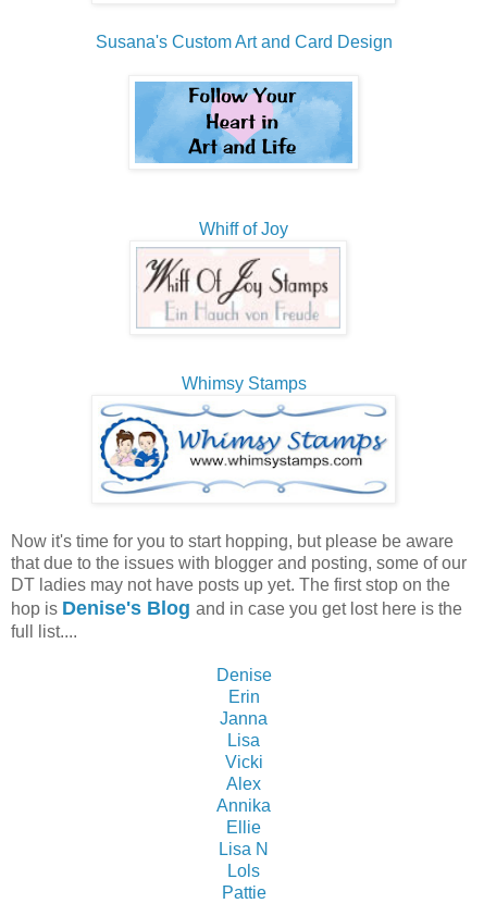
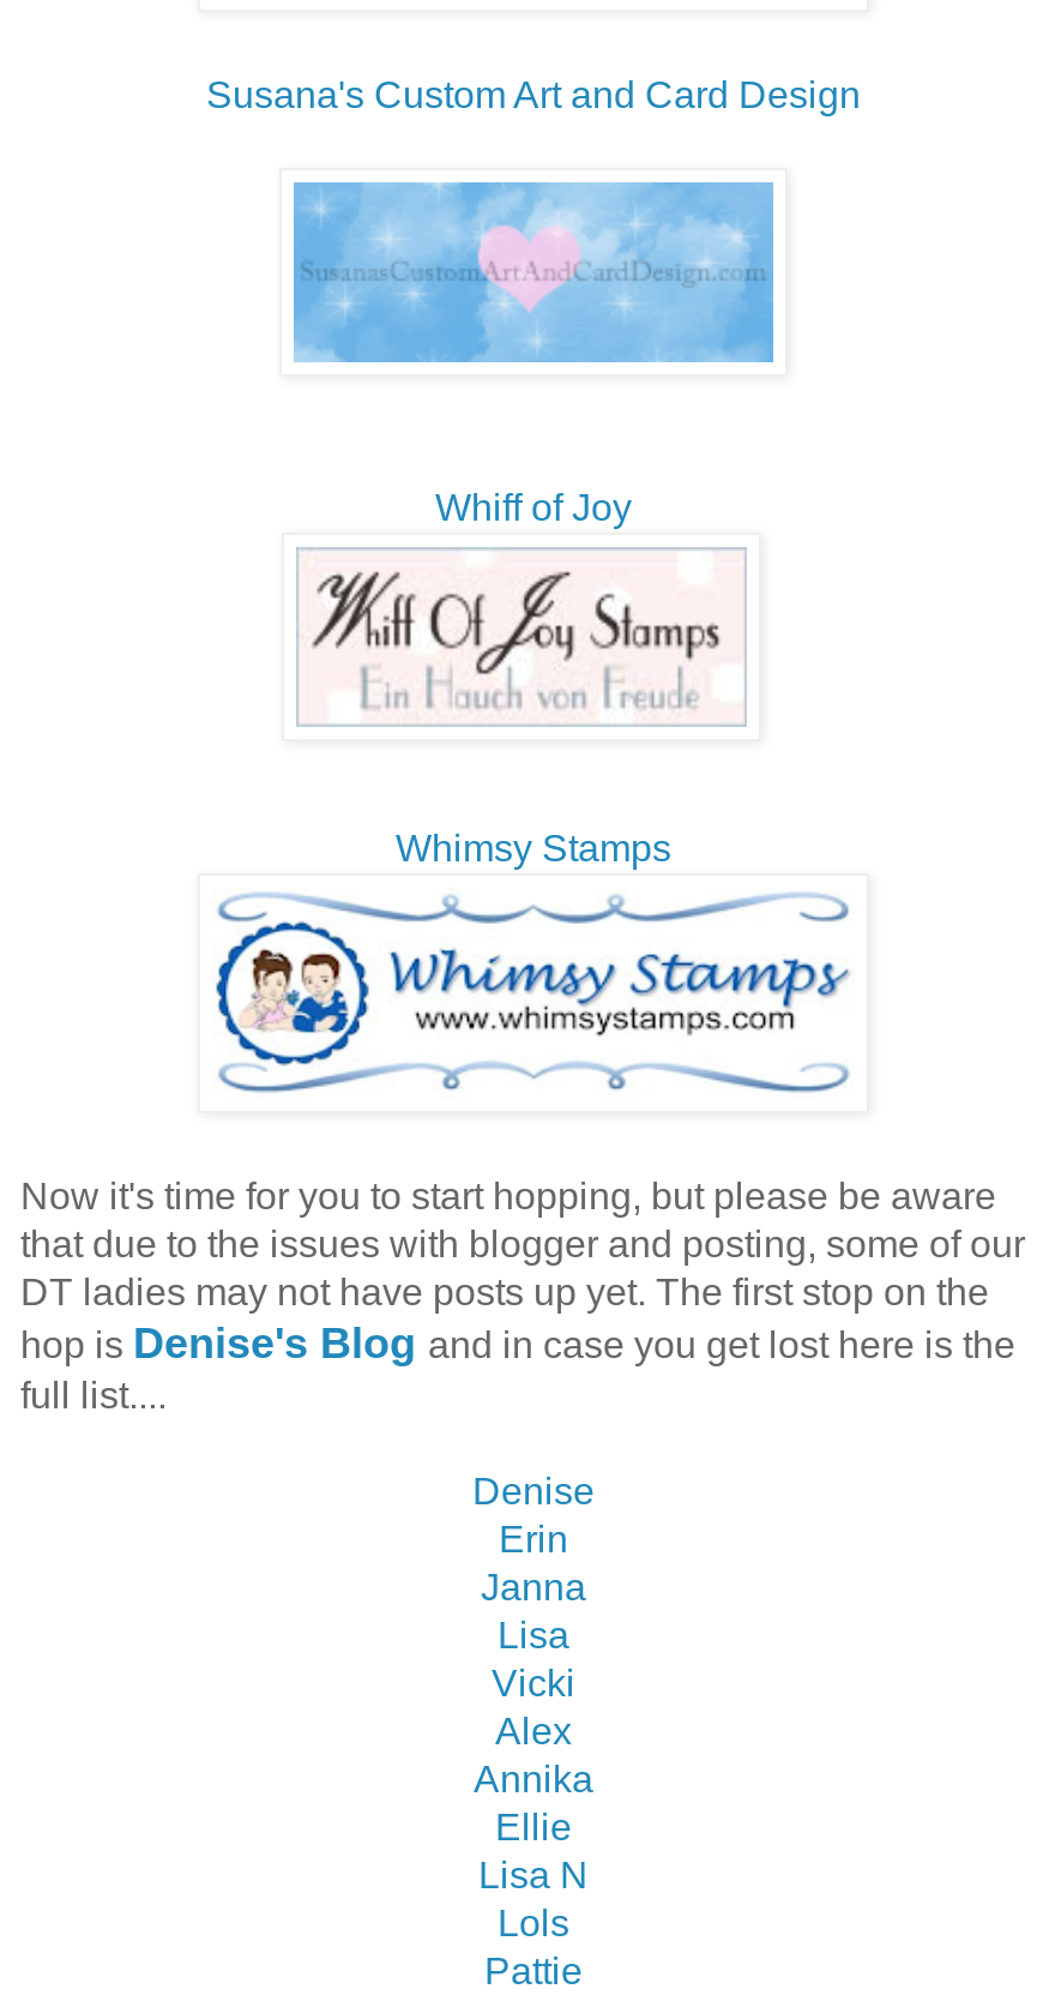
- [image]
+ [image]
